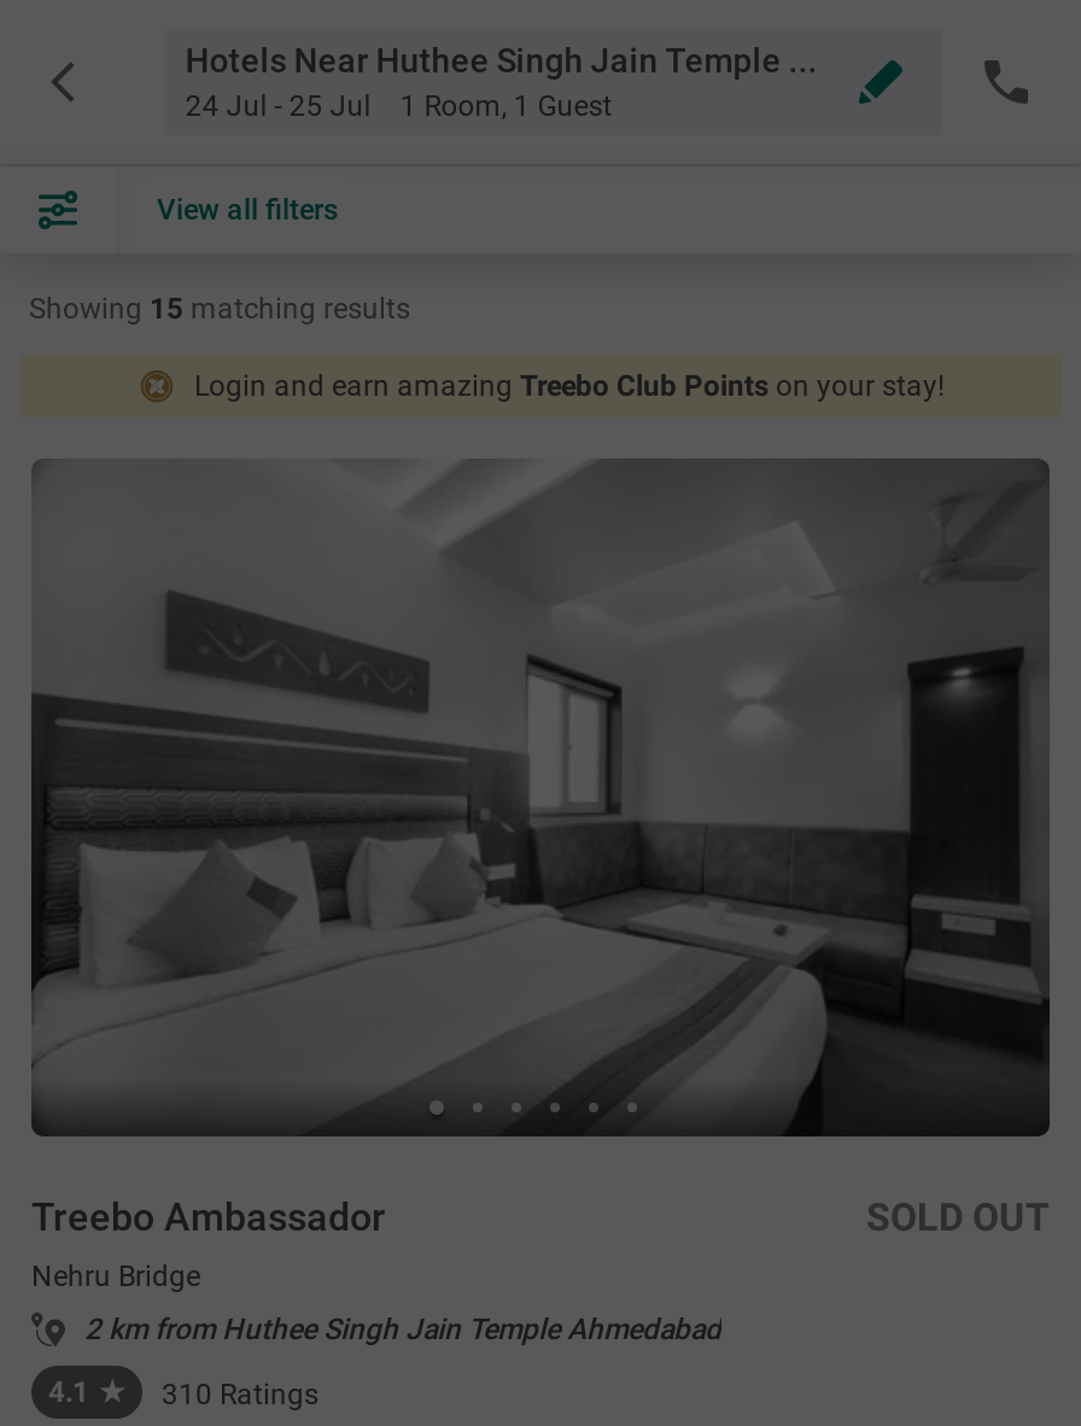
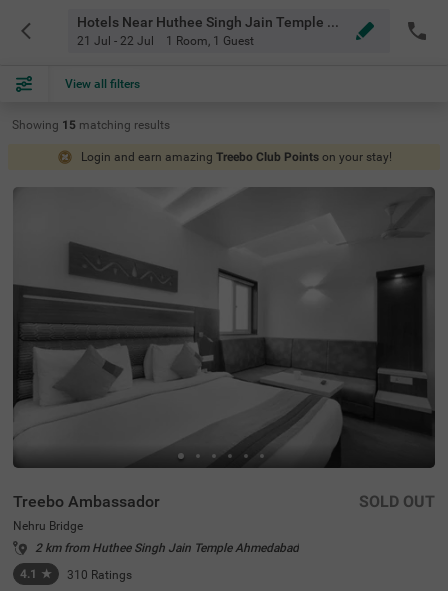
- 24 Jul - 25 Jul 1 Room, 1 Guest
+ 21 Jul - 22 Jul 1 Room, 1 Guest
